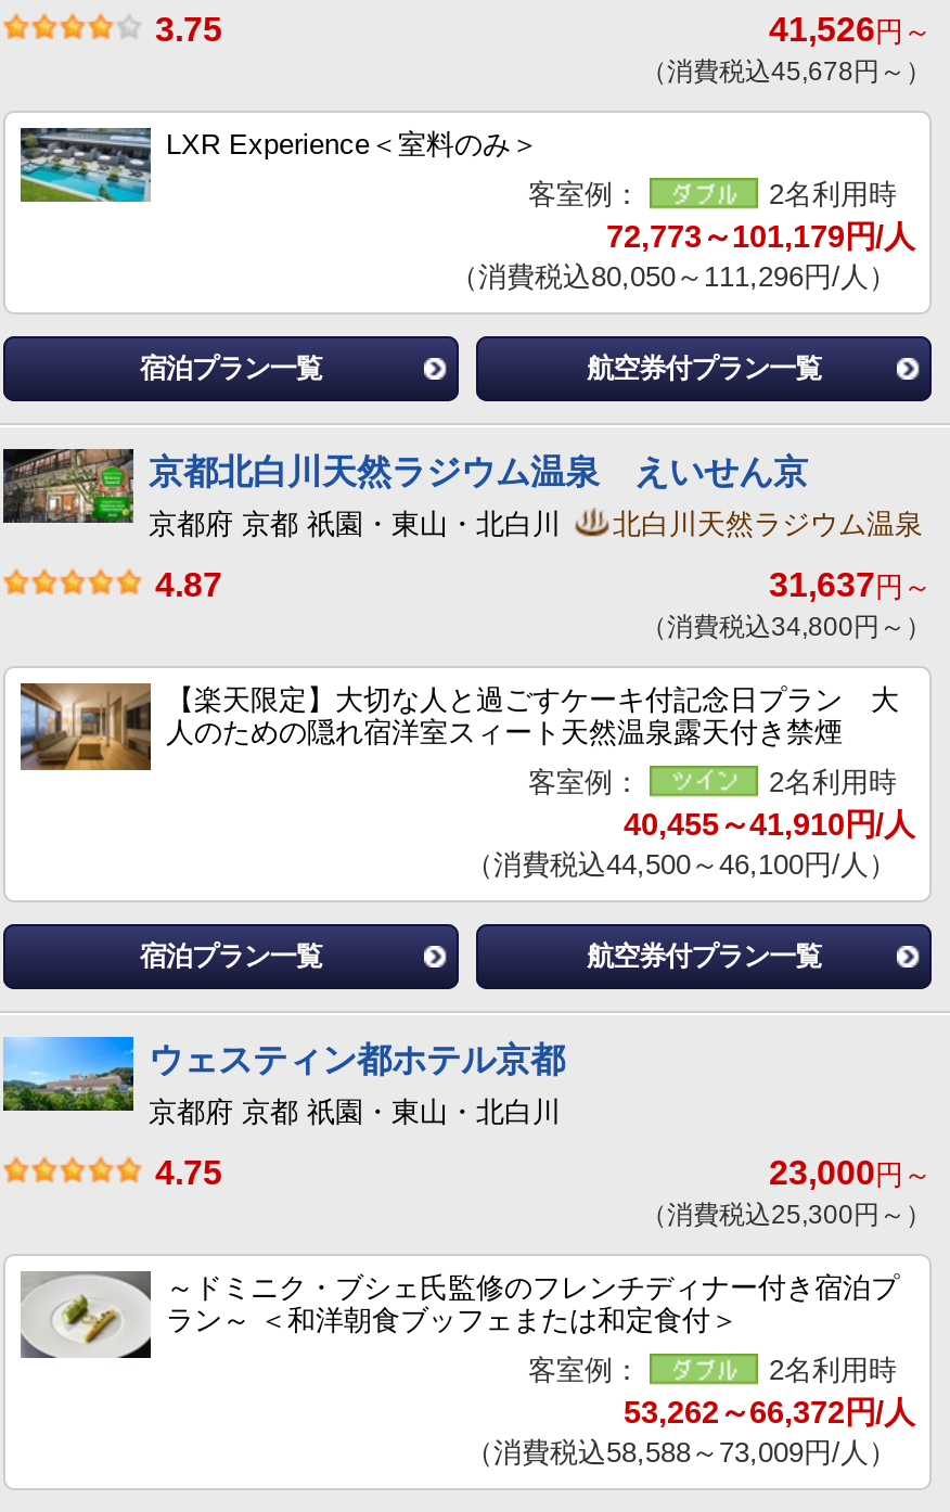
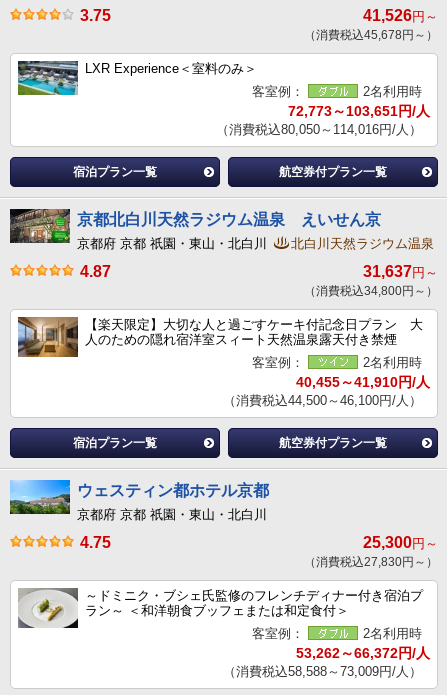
- 72,773～101,179円/人
+ 72,773～103,651円/人

- （消費税込80,050～111,296円/人）
+ （消費税込80,050～114,016円/人）

- 23,000円～
+ 25,300円～

- （消費税込25,300円～）
+ （消費税込27,830円～）
